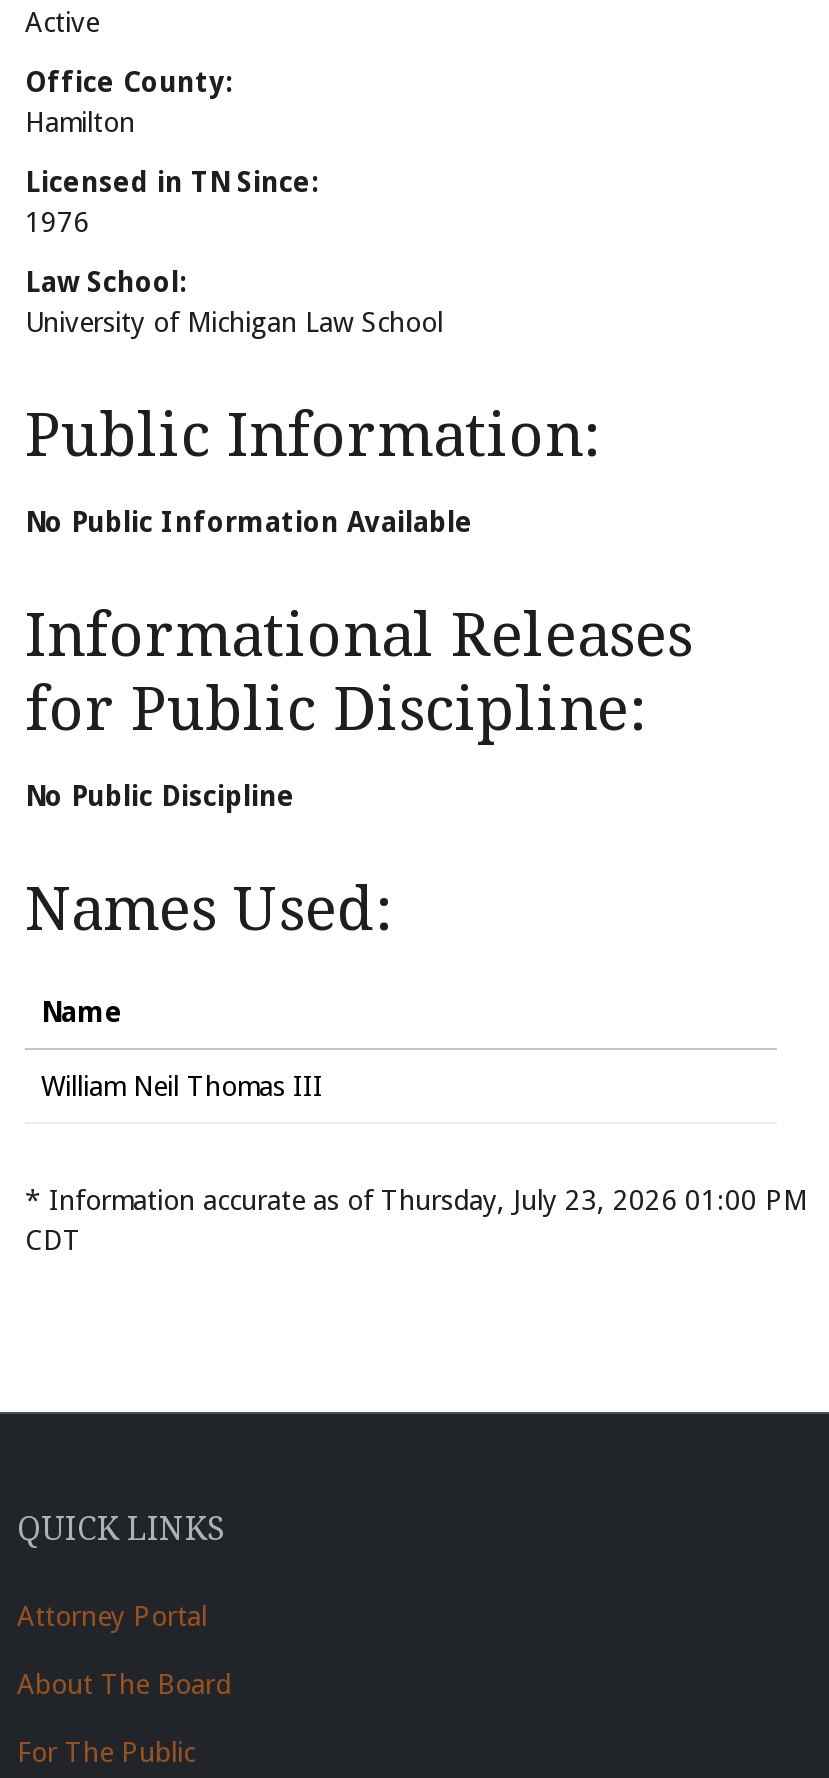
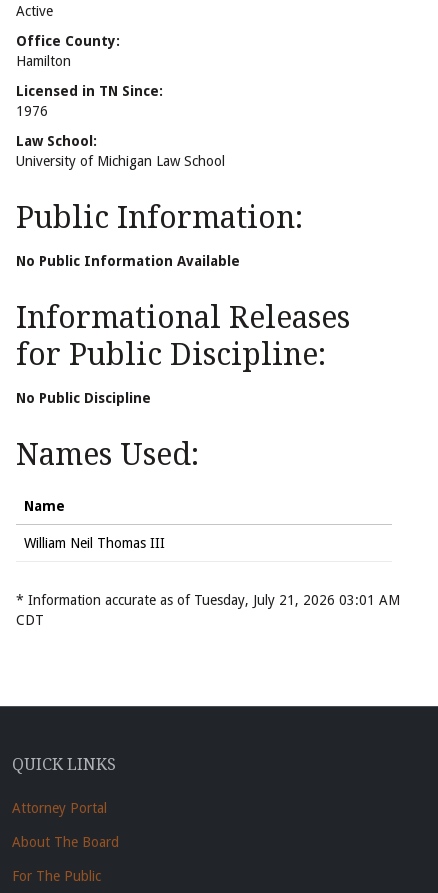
- * Information accurate as of Thursday, July 23, 2026 01:00 PM
+ * Information accurate as of Tuesday, July 21, 2026 03:01 AM
